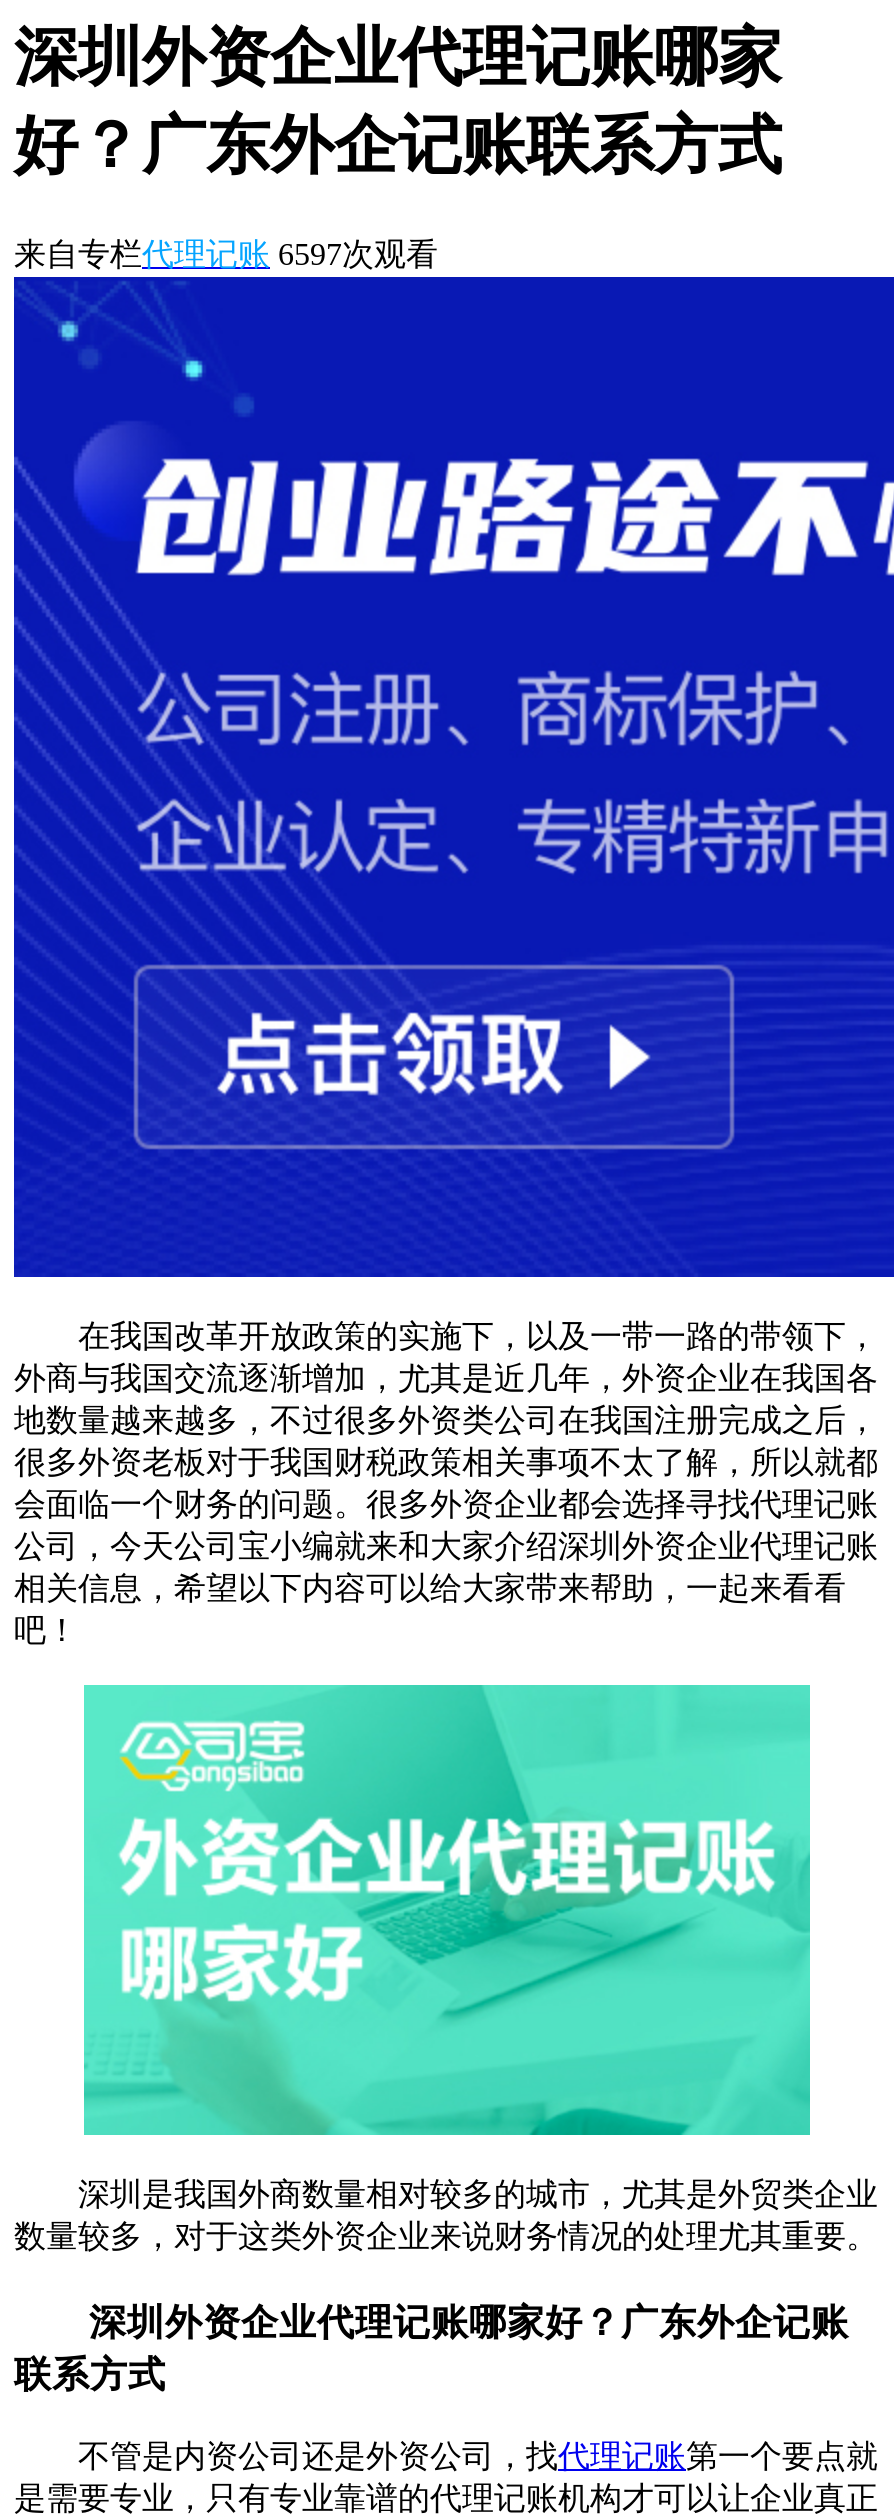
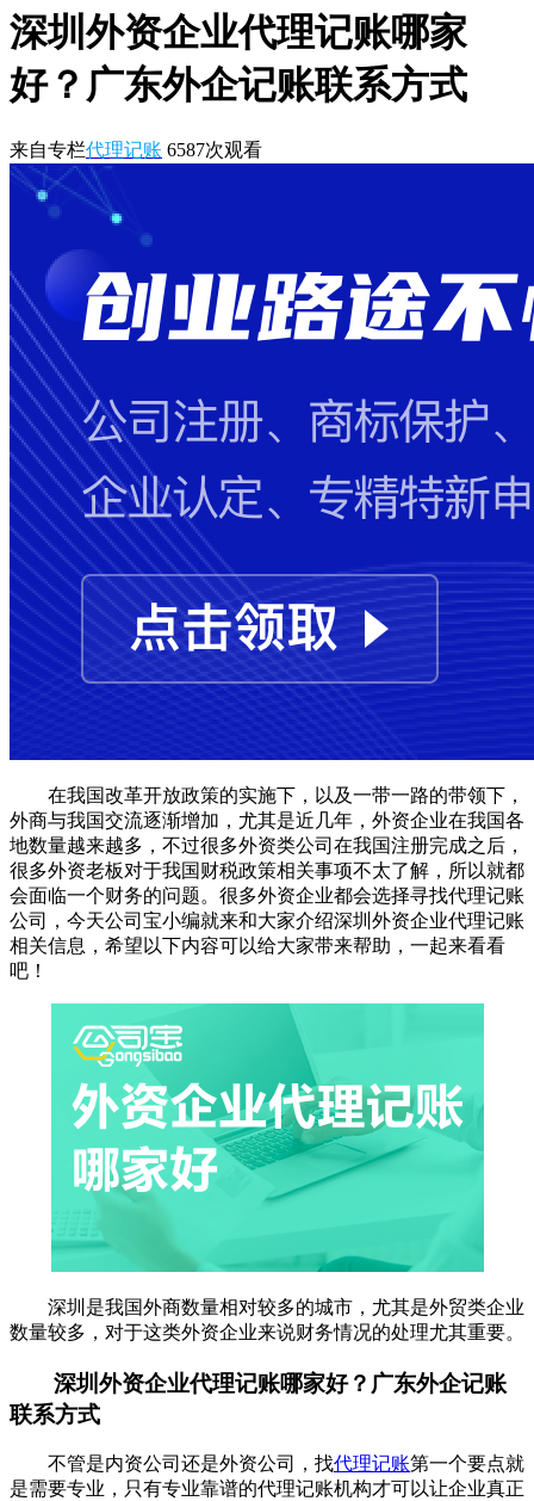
- 来自专栏代理记账 6597次观看
+ 来自专栏代理记账 6587次观看
